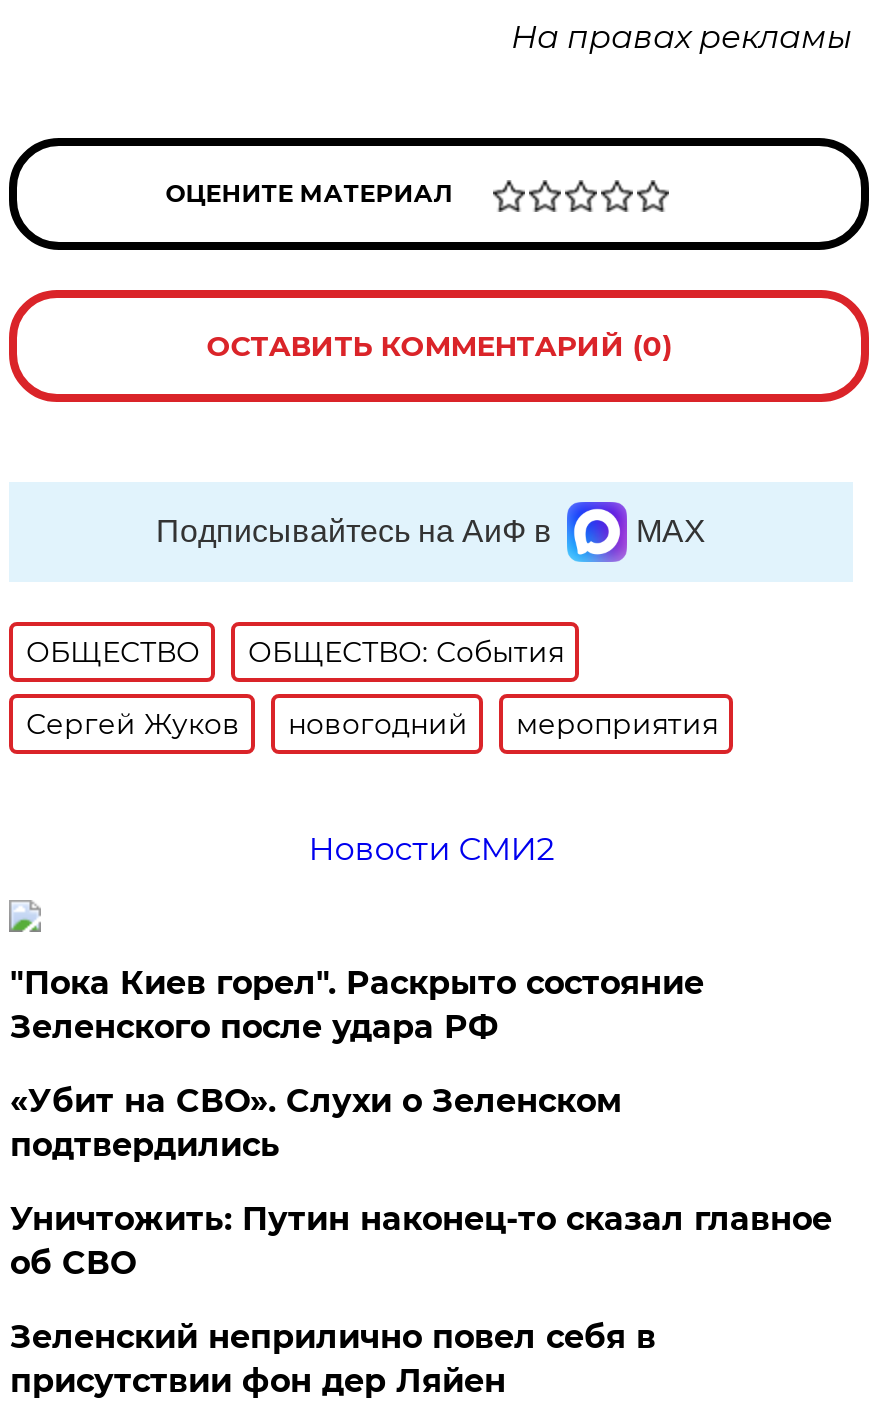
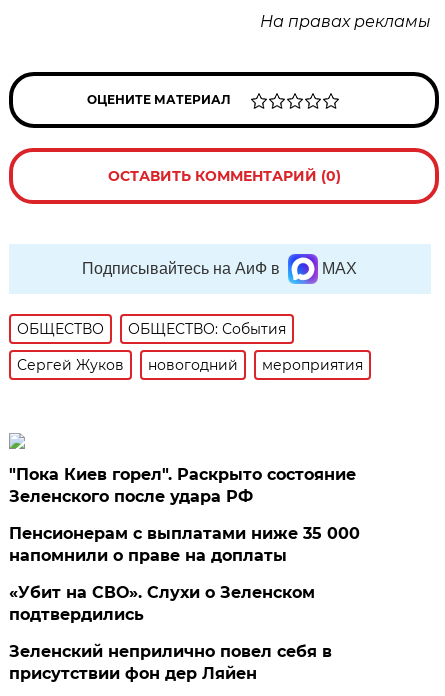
- Новости СМИ2

+ Пенсионерам с выплатами ниже 35 000
+ напомнили о праве на доплаты

moved down: «Убит на СВО». Слухи о Зеленском | подтвердились

- Уничтожить: Путин наконец-то сказал главное
- об СВО
